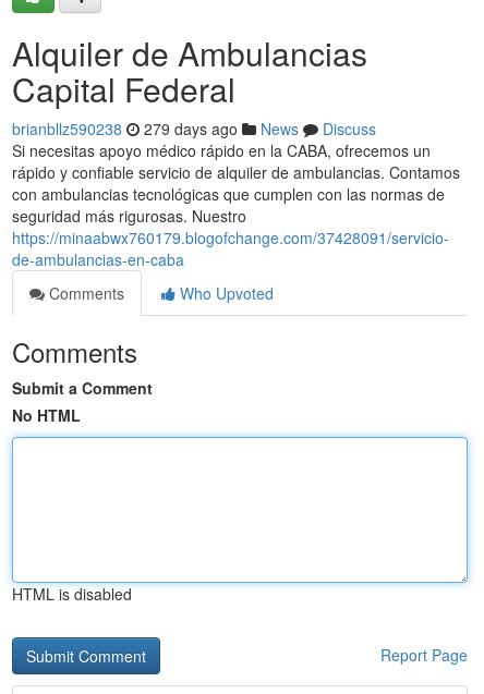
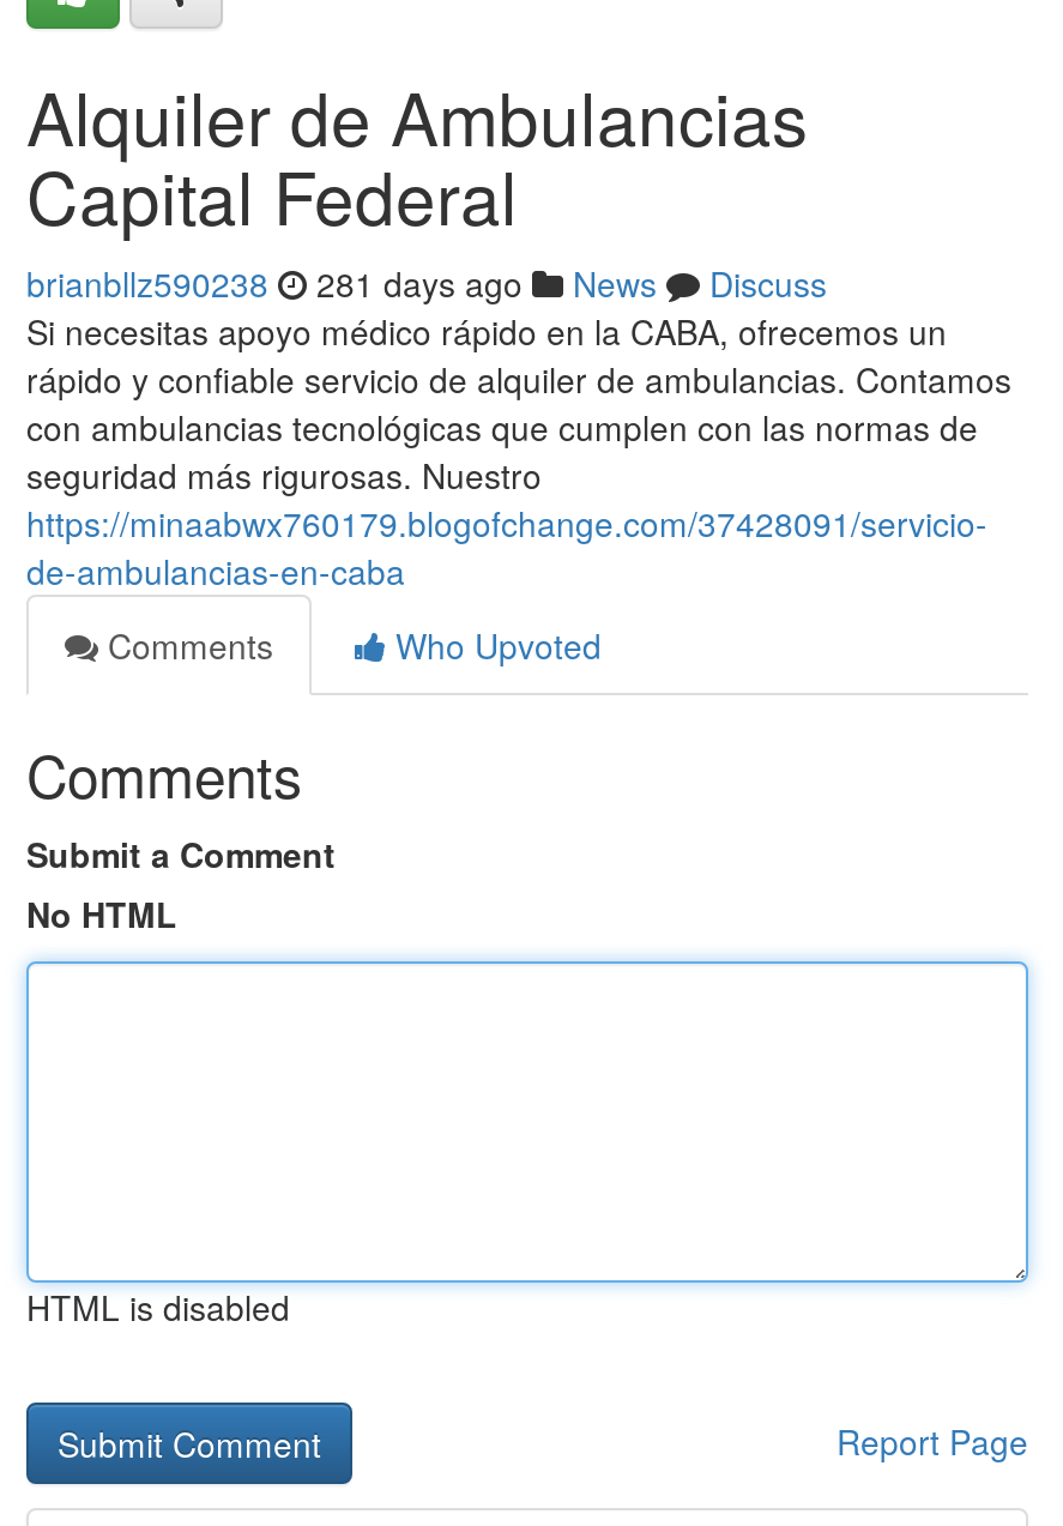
- brianbllz590238 279 days ago News Discuss
+ brianbllz590238 281 days ago News Discuss
